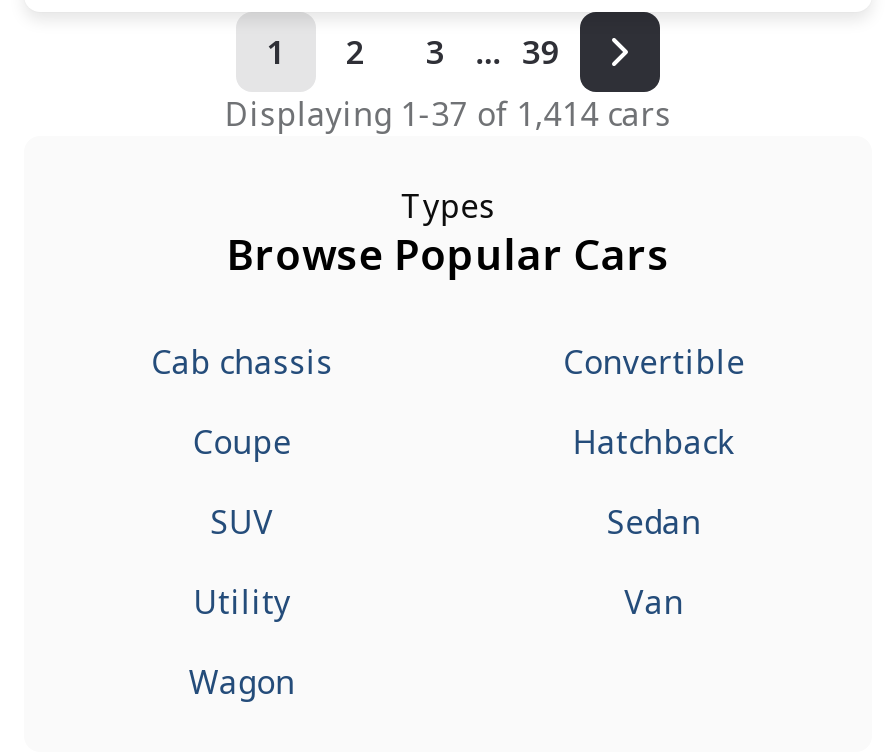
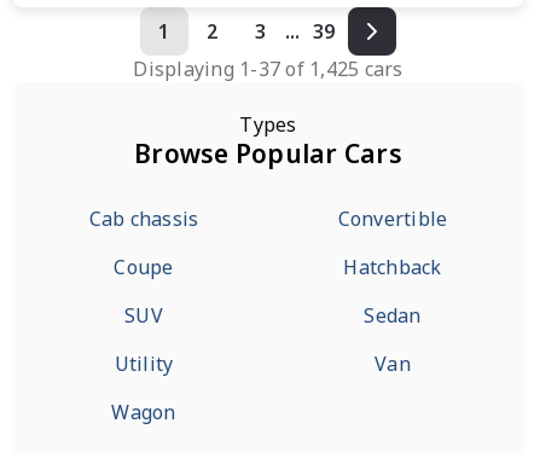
- Displaying 1 - 37 of 1,414cars
+ Displaying 1 - 37 of 1,425cars
